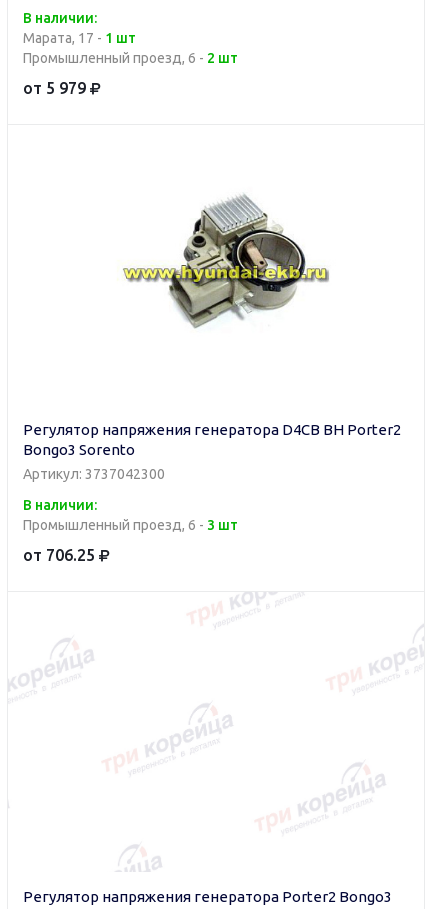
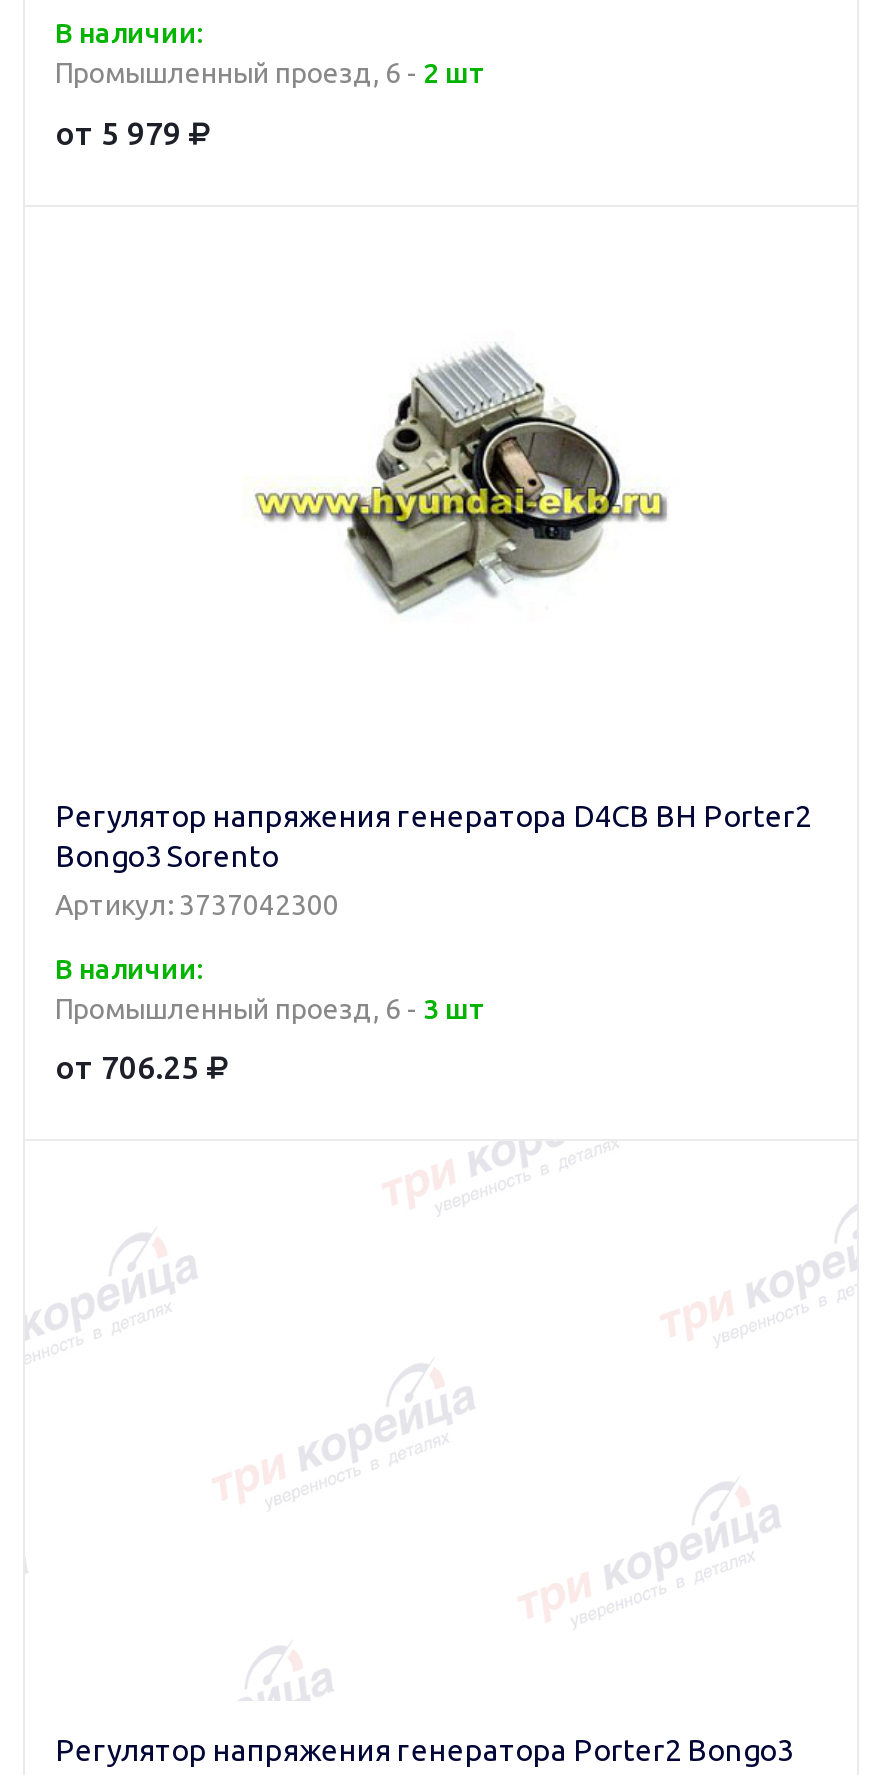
- Марата, 17 - 1 шт
